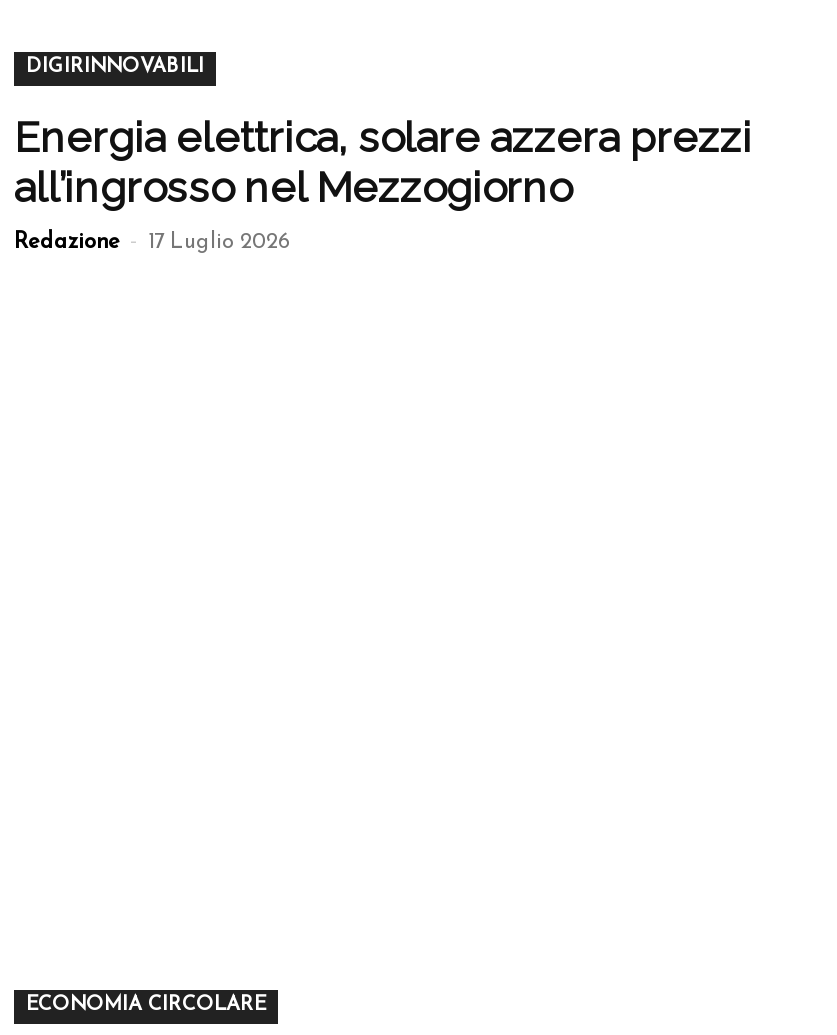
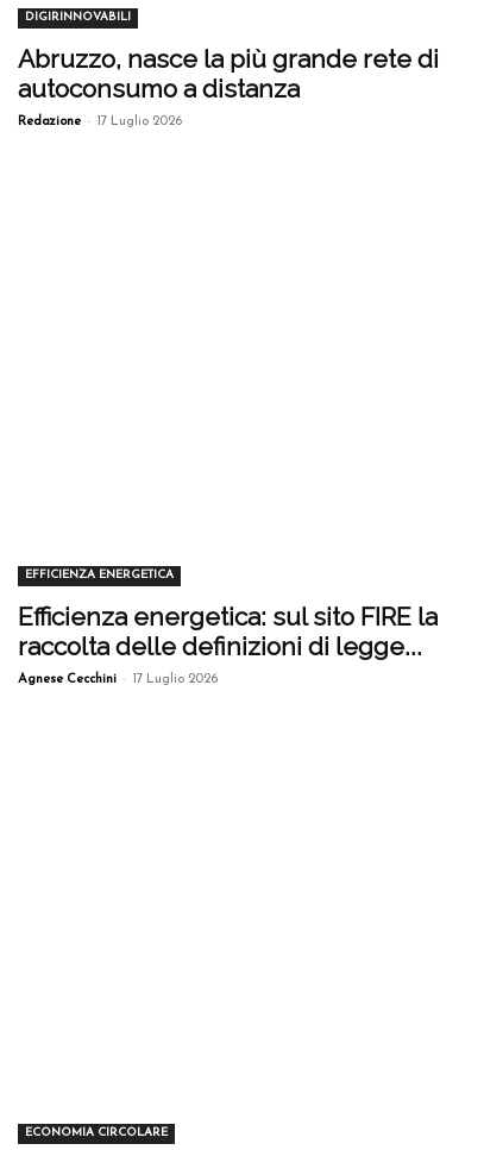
- Energia elettrica, solare azzera prezzi
- all’ingrosso nel Mezzogiorno
+ Abruzzo, nasce la più grande rete di
+ autoconsumo a distanza

+ EFFICIENZA ENERGETICA
+ Efficienza energetica: sul sito FIRE la
+ raccolta delle definizioni di legge...
+ Agnese Cecchini - 17 Luglio 2026
